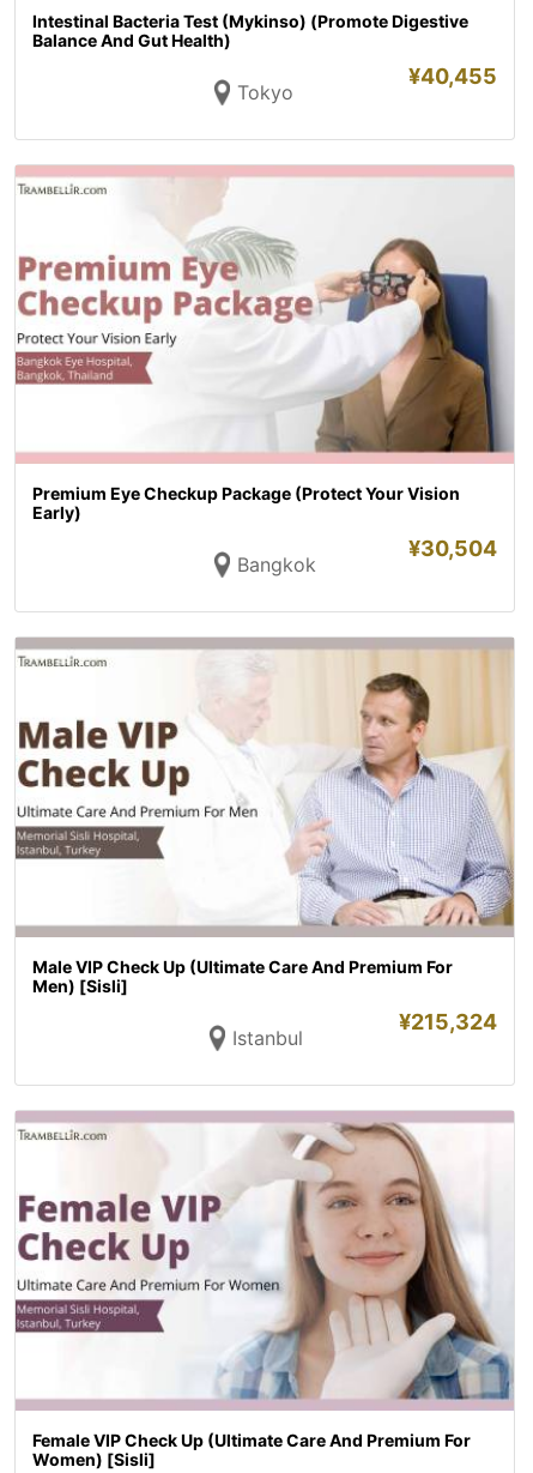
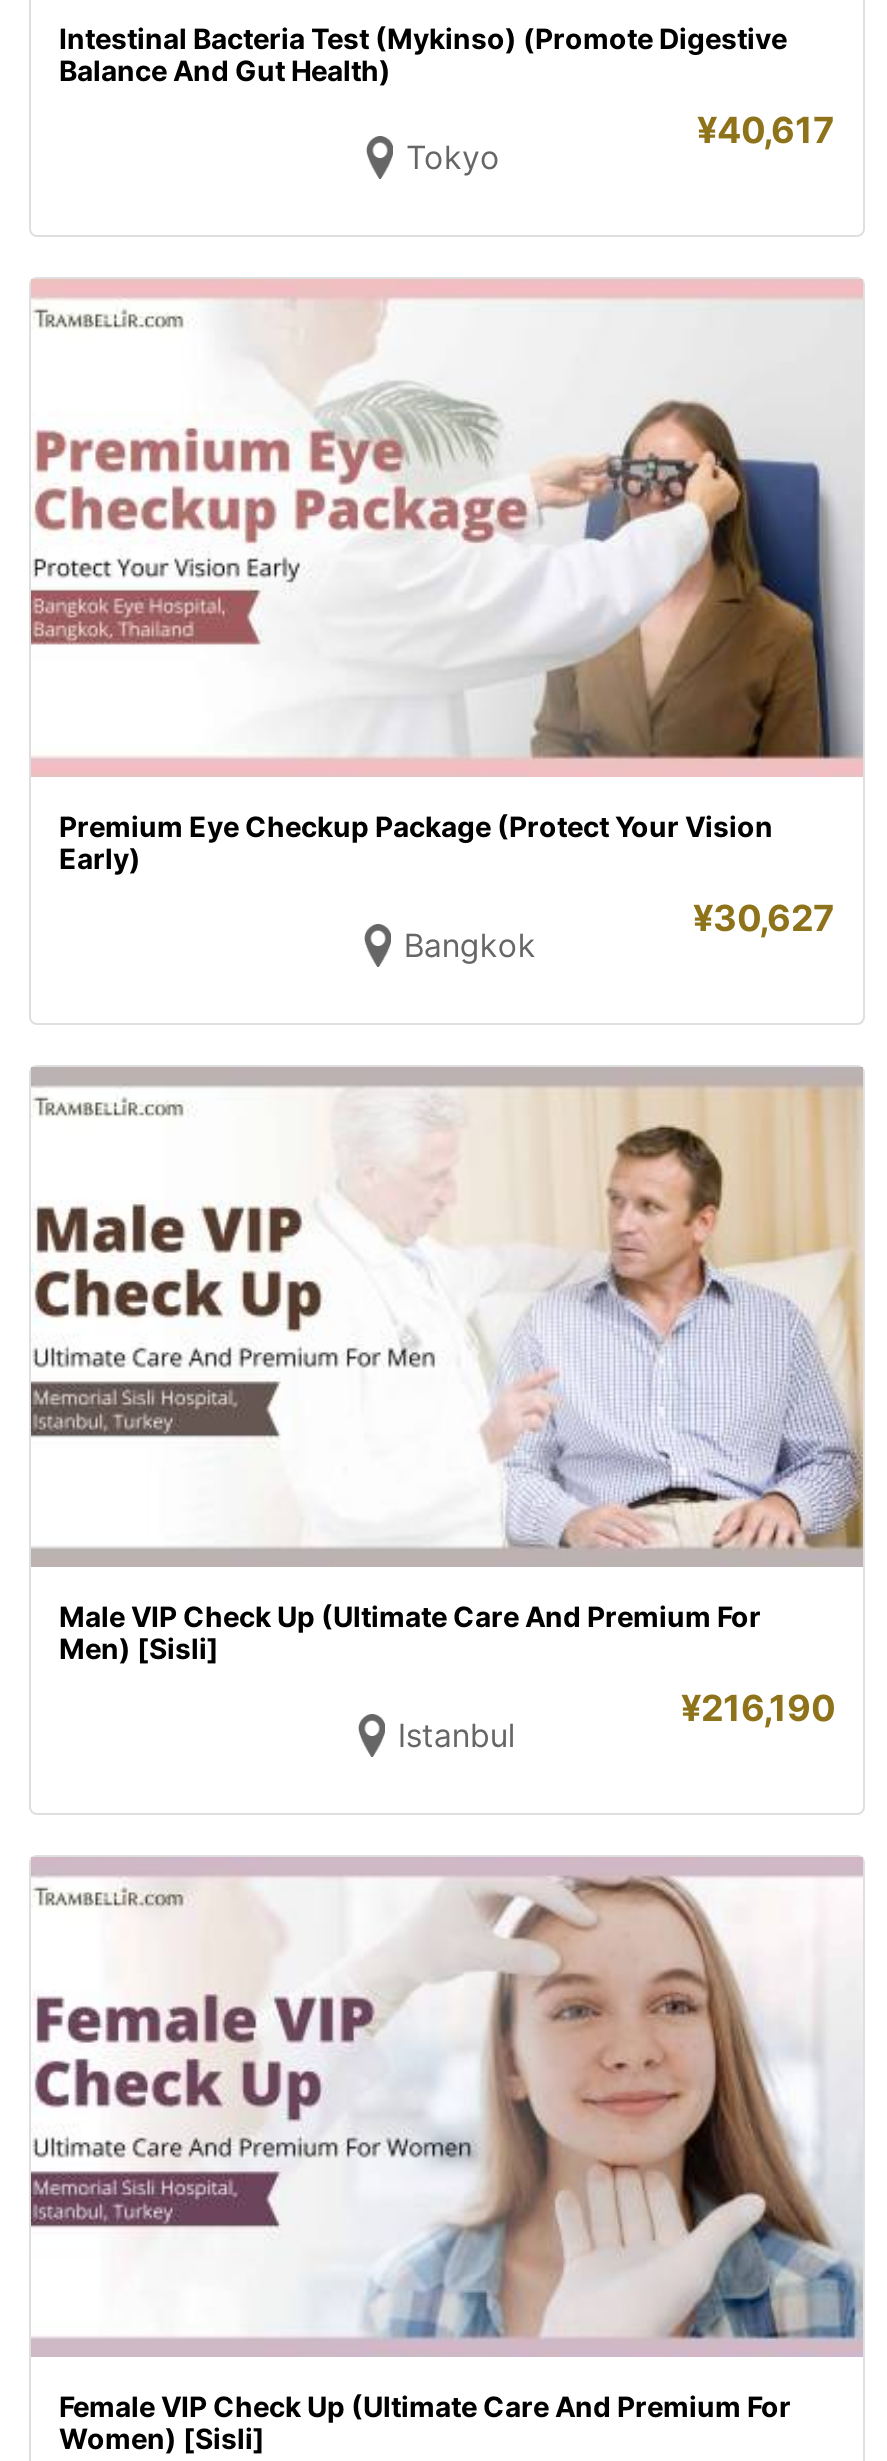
- ¥40,455
+ ¥40,617

- ¥30,504
+ ¥30,627

- ¥215,324
+ ¥216,190
